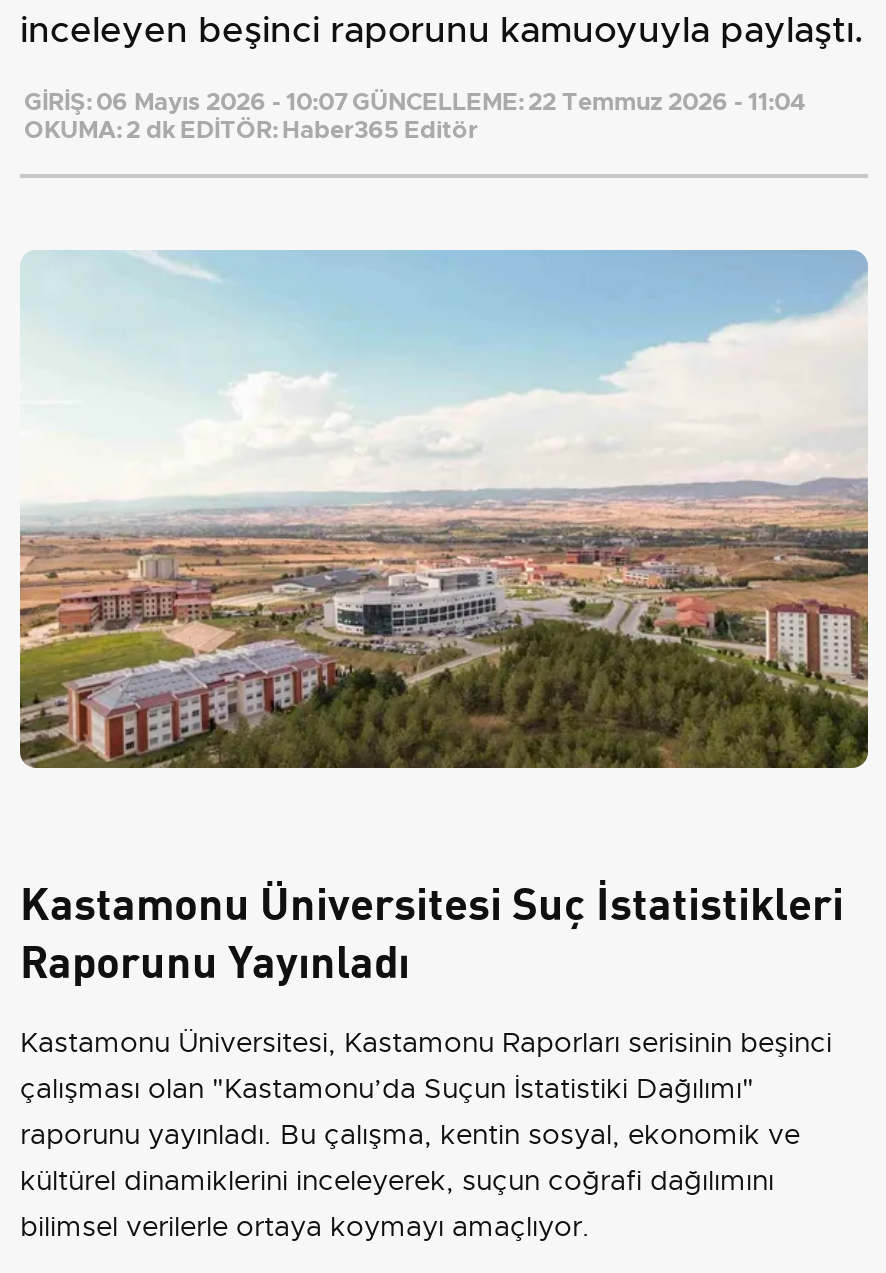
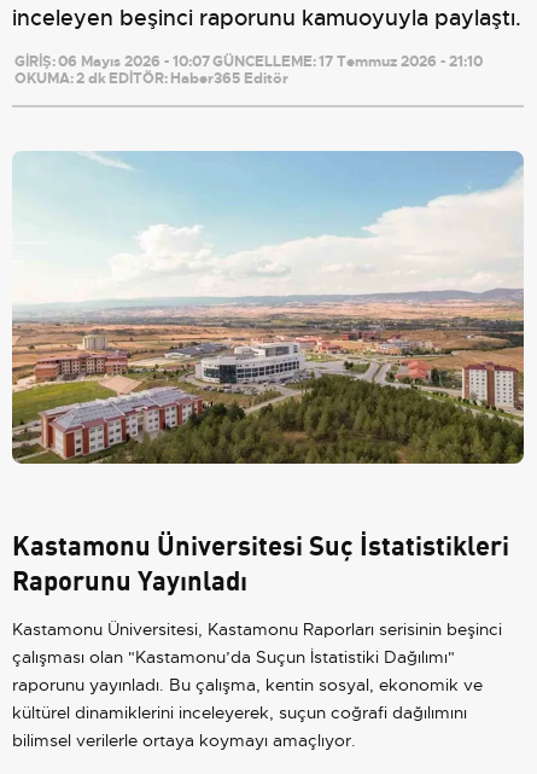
- GİRİŞ: 06 Mayıs 2026 - 10:07 GÜNCELLEME: 22 Temmuz 2026 - 11:04
+ GİRİŞ: 06 Mayıs 2026 - 10:07 GÜNCELLEME: 17 Temmuz 2026 - 21:10
